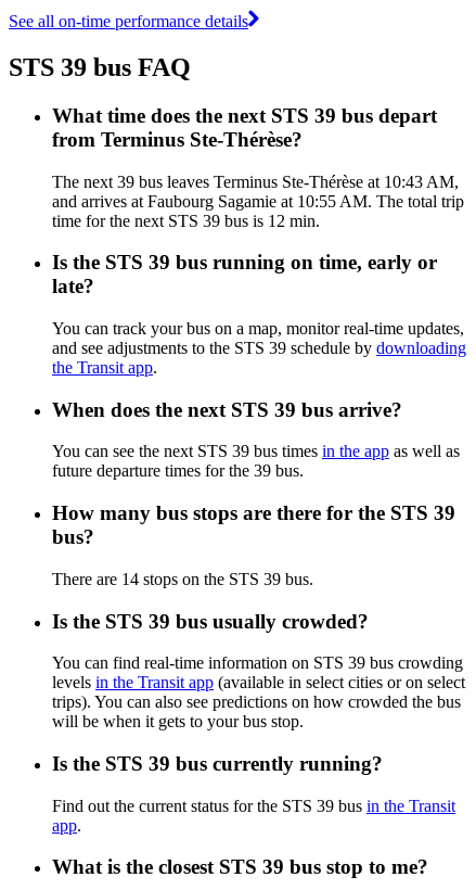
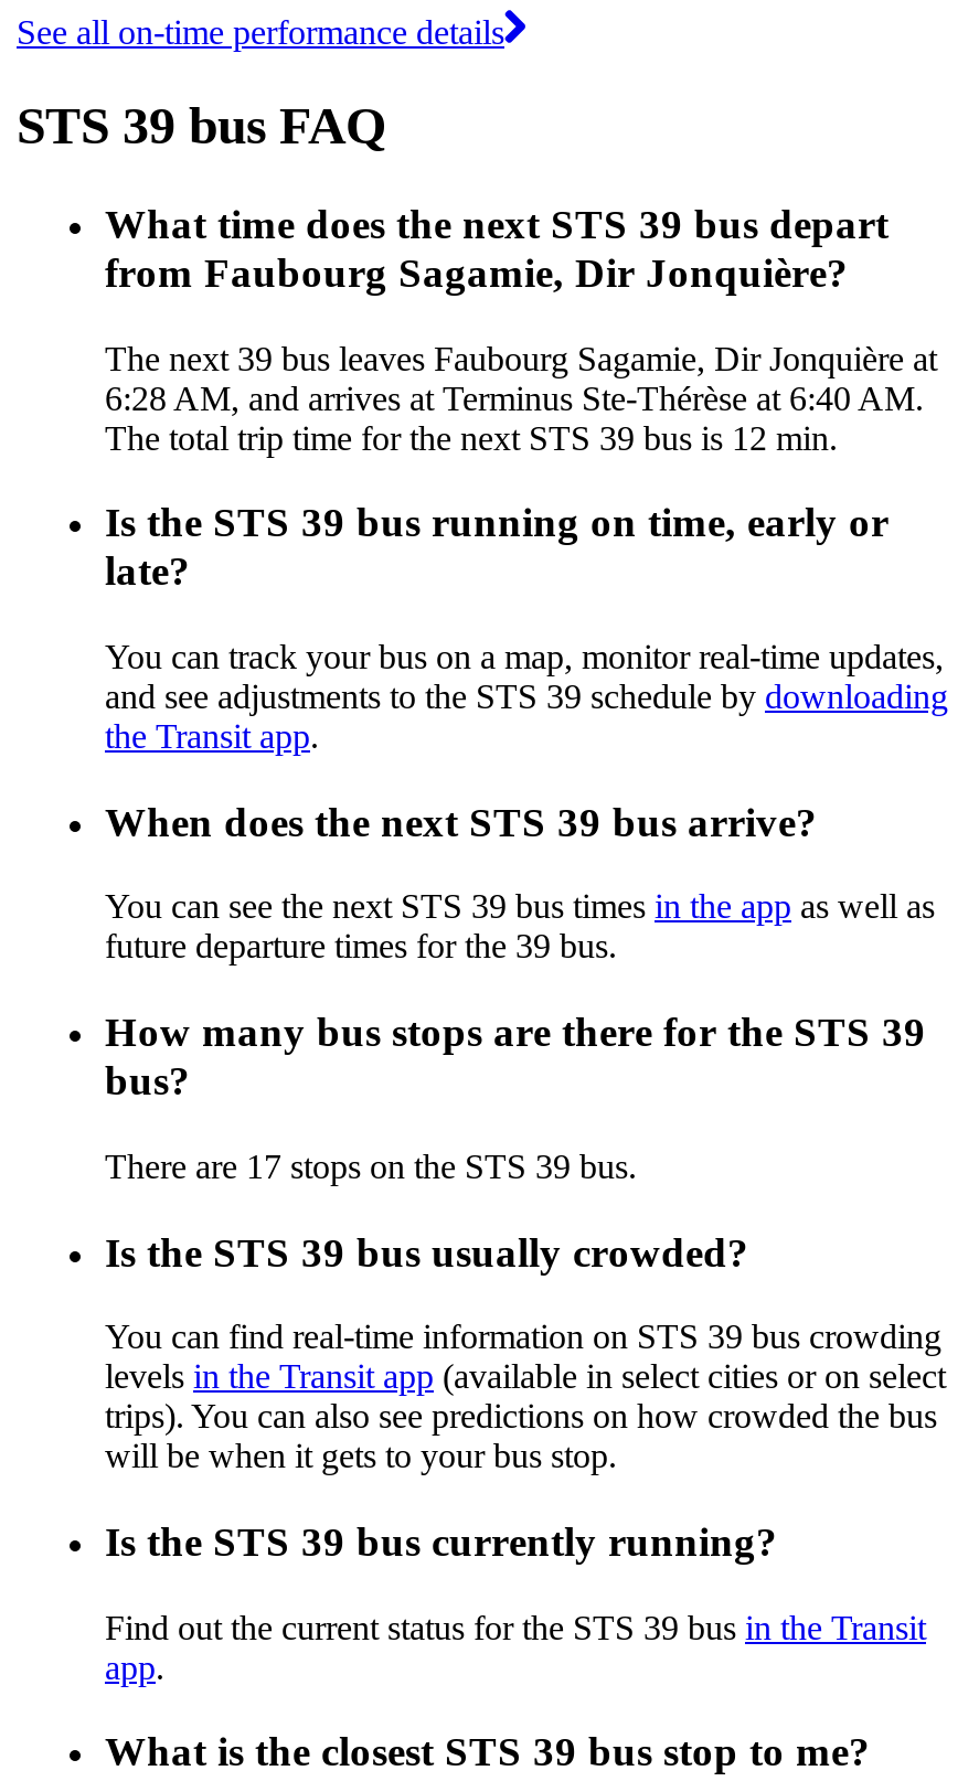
- from Terminus Ste-Thérèse?
+ from Faubourg Sagamie, Dir Jonquière?

- The next 39 bus leaves Terminus Ste-Thérèse at 10:43 AM,
- and arrives at Faubourg Sagamie at 10:55 AM. The total trip
- time for the next STS 39 bus is 12 min.
+ The next 39 bus leaves Faubourg Sagamie, Dir Jonquière at
+ 6:28 AM, and arrives at Terminus Ste-Thérèse at 6:40 AM.
+ The total trip time for the next STS 39 bus is 12 min.

- There are 14 stops on the STS 39 bus.
+ There are 17 stops on the STS 39 bus.
